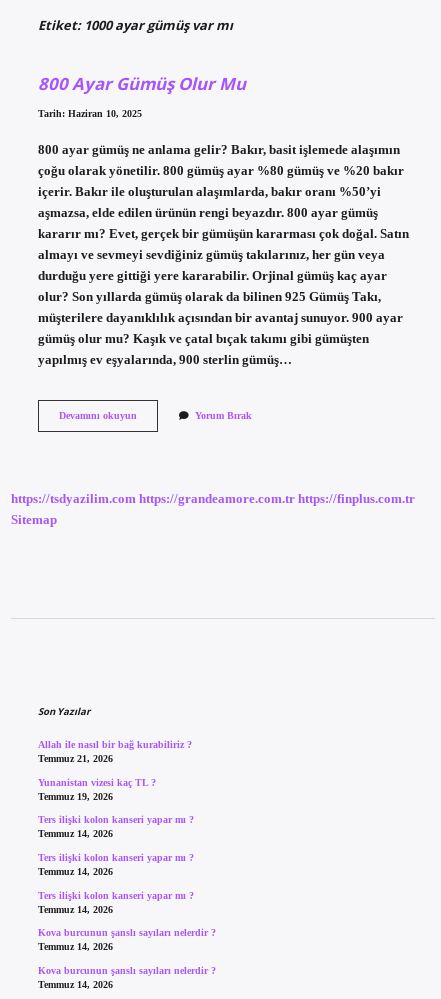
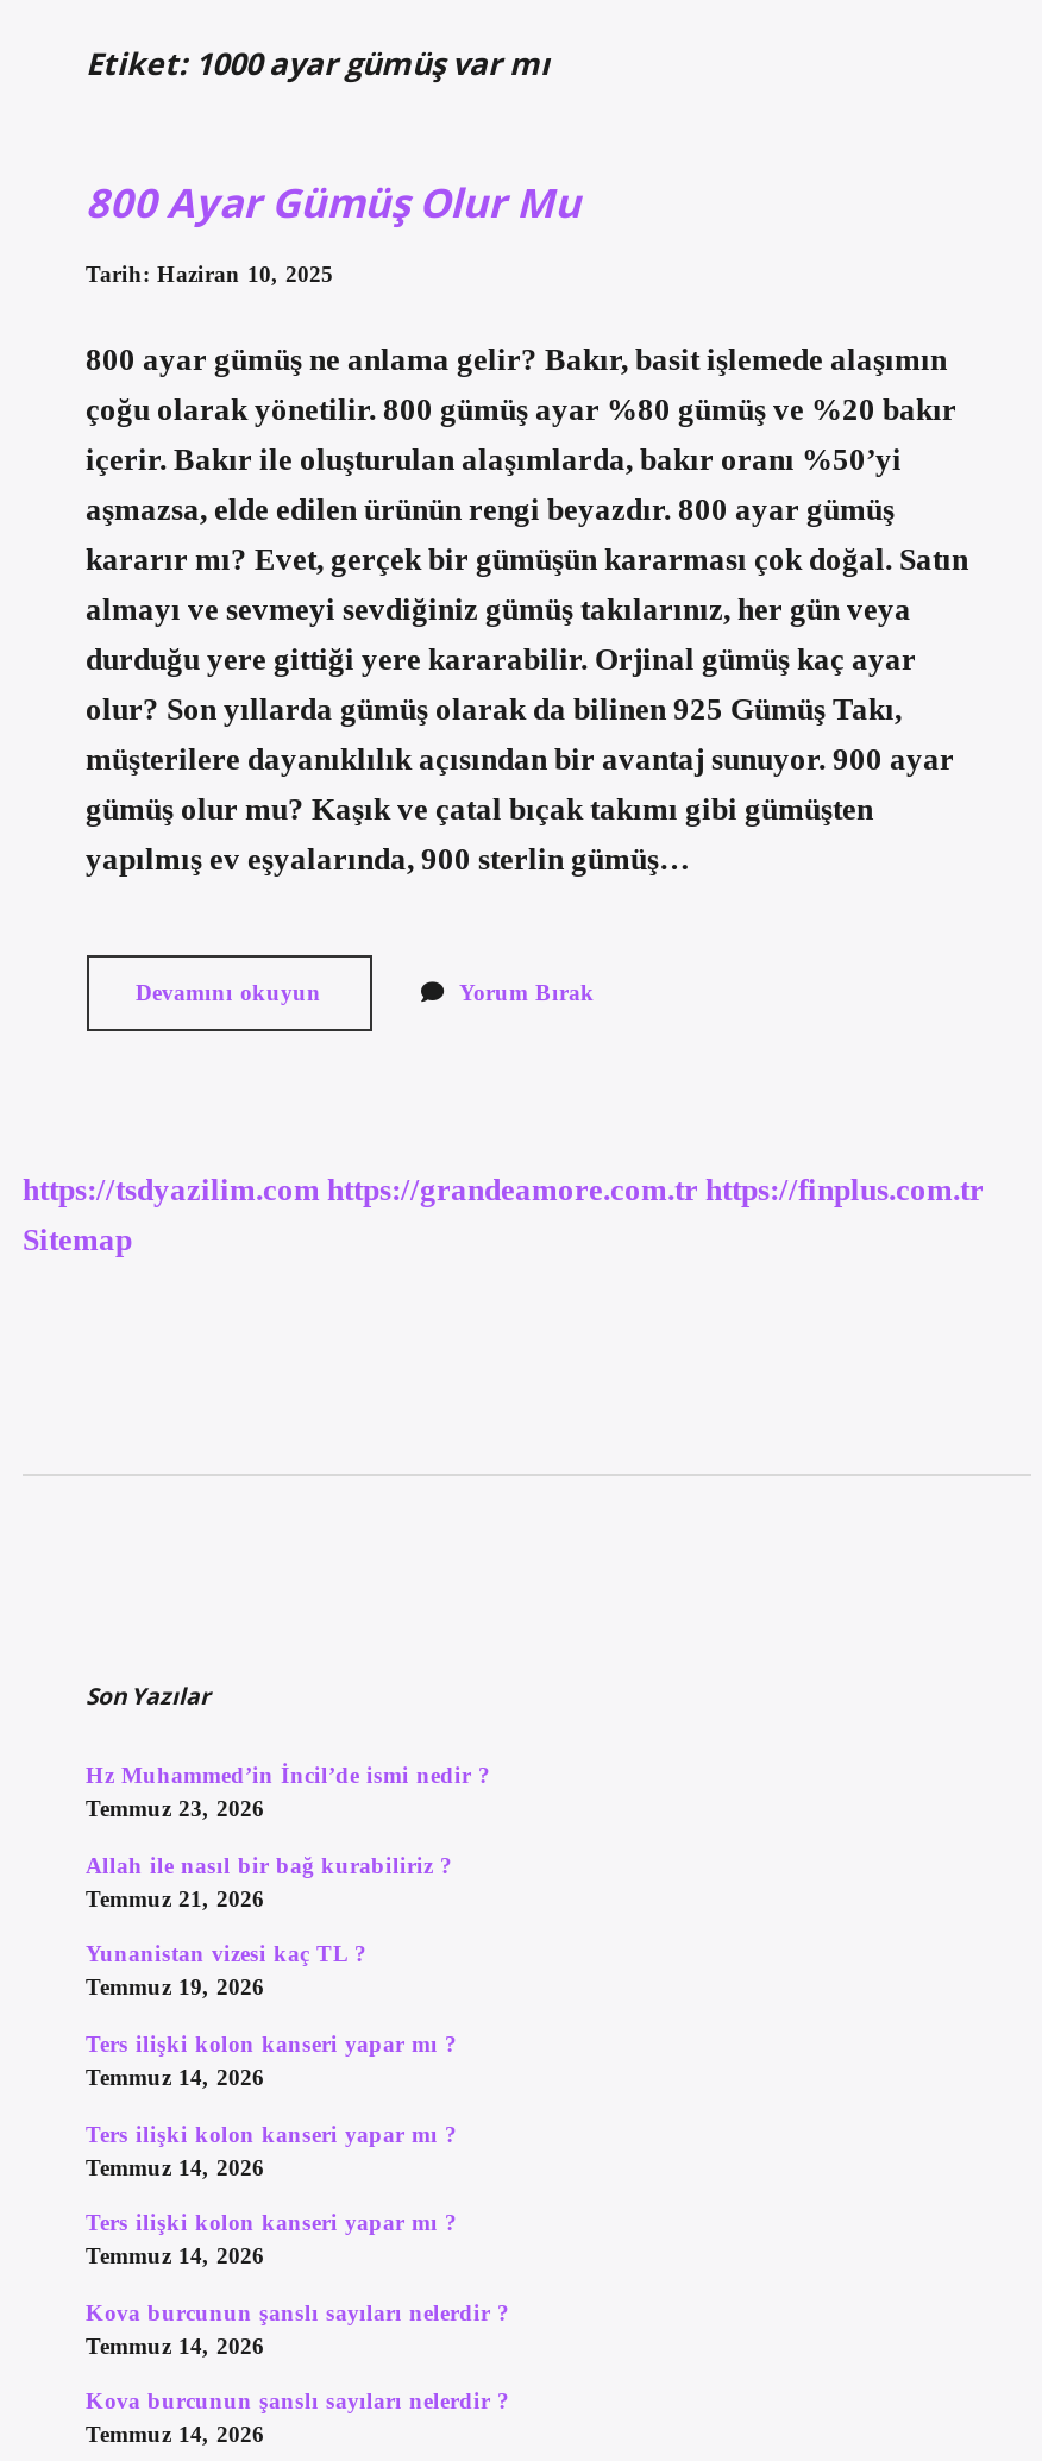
+ Hz Muhammed’in İncil’de ismi nedir ?
+ Temmuz 23, 2026
